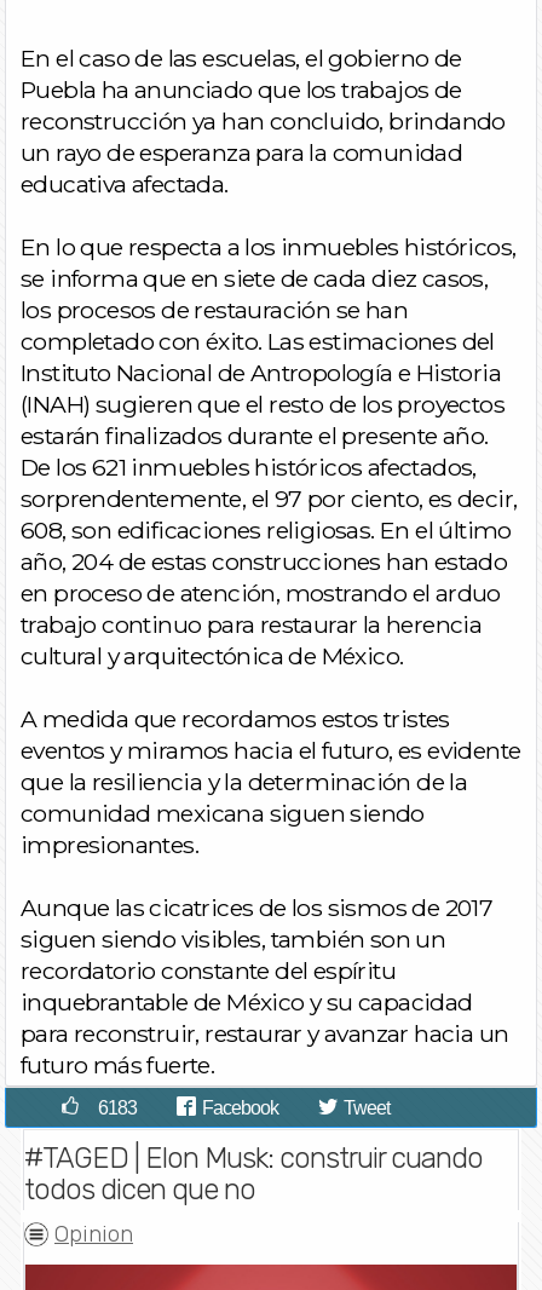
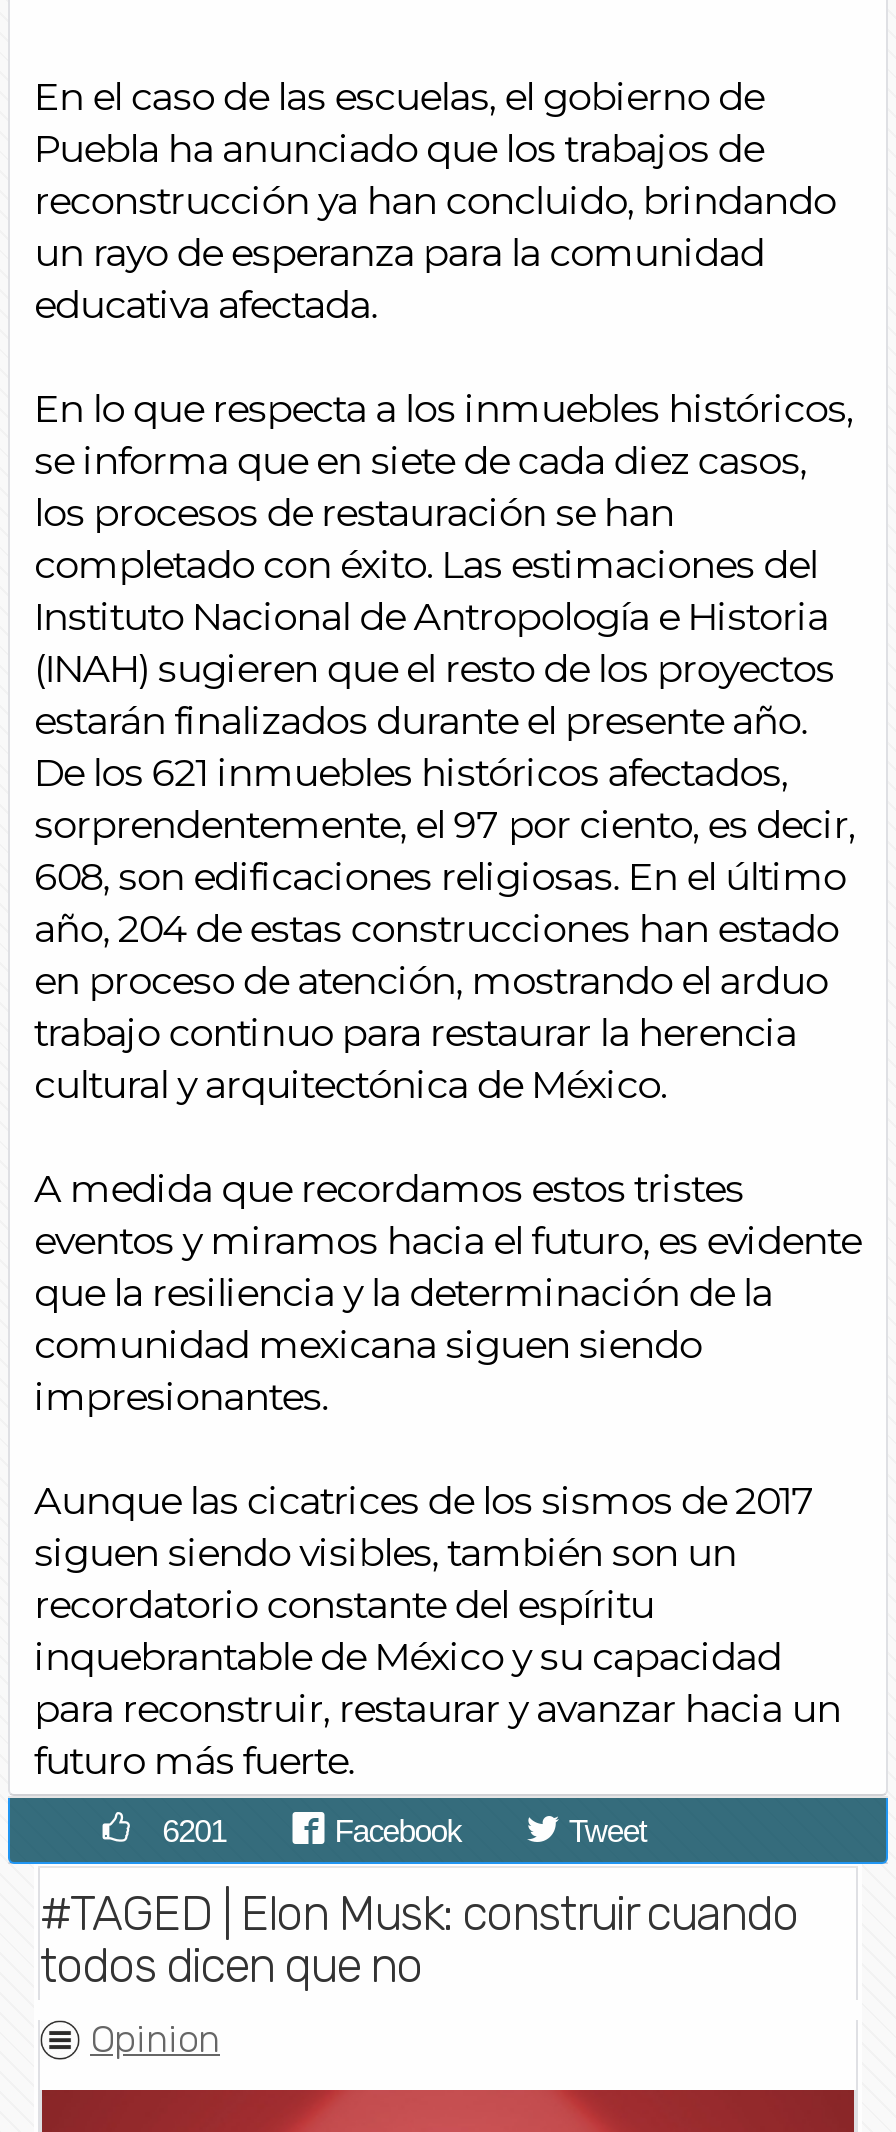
- 6183
+ 6201
